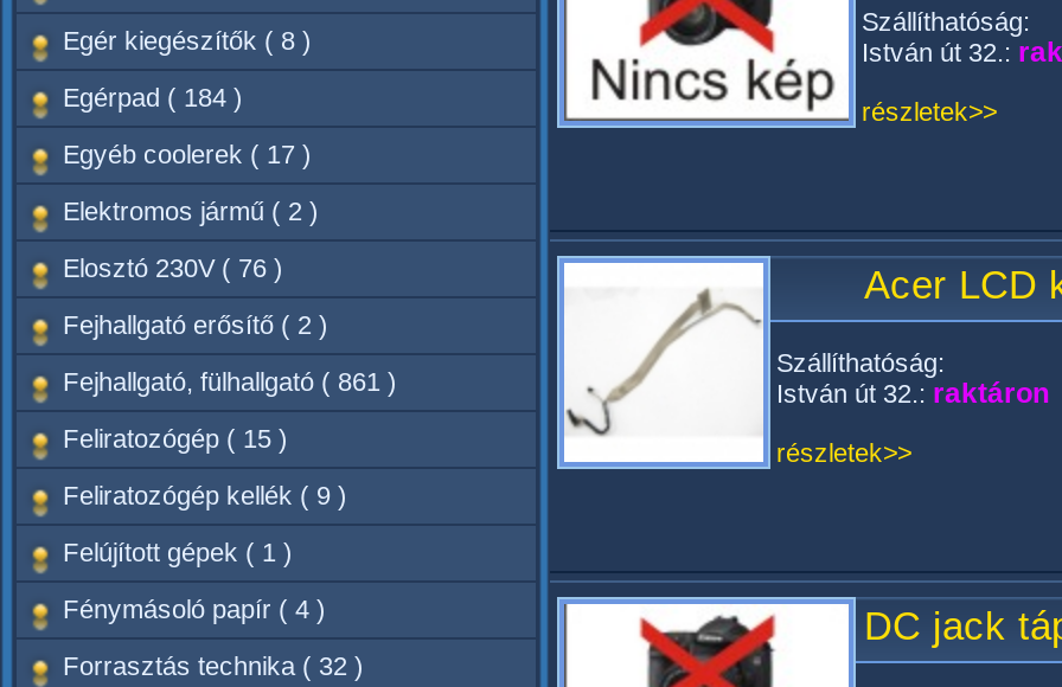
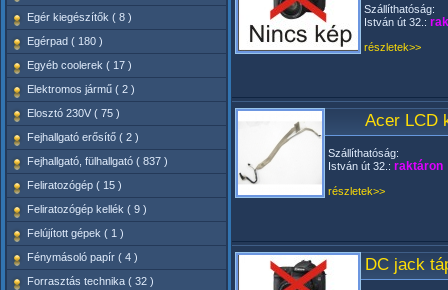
- Egérpad ( 184 )
+ Egérpad ( 180 )

- Elosztó 230V ( 76 )
+ Elosztó 230V ( 75 )

- Fejhallgató, fülhallgató ( 861 )
+ Fejhallgató, fülhallgató ( 837 )
